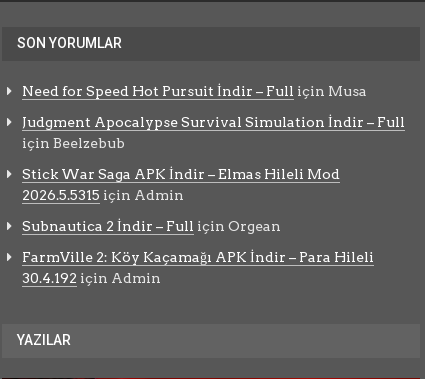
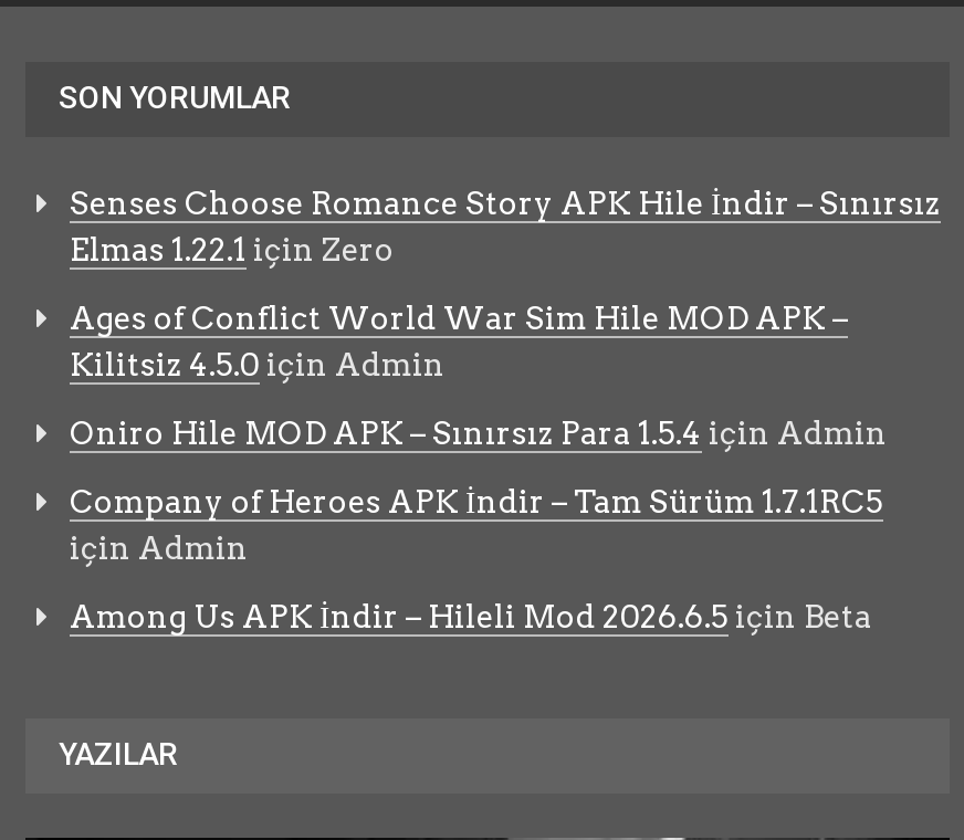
- Need for Speed Hot Pursuit İndir – Full için Musa
+ Senses Choose Romance Story APK Hile İndir – Sınırsız
+ Elmas 1.22.1 için Zero

- Judgment Apocalypse Survival Simulation İndir – Full
- için Beelzebub
+ Ages of Conflict World War Sim Hile MOD APK –
+ Kilitsiz 4.5.0 için Admin

- Stick War Saga APK İndir – Elmas Hileli Mod
- 2026.5.5315 için Admin
+ Oniro Hile MOD APK – Sınırsız Para 1.5.4 için Admin

- Subnautica 2 İndir – Full için Orgean
+ Company of Heroes APK İndir – Tam Sürüm 1.7.1RC5
+ için Admin

- FarmVille 2: Köy Kaçamağı APK İndir – Para Hileli
- 30.4.192 için Admin
+ Among Us APK İndir – Hileli Mod 2026.6.5 için Beta
